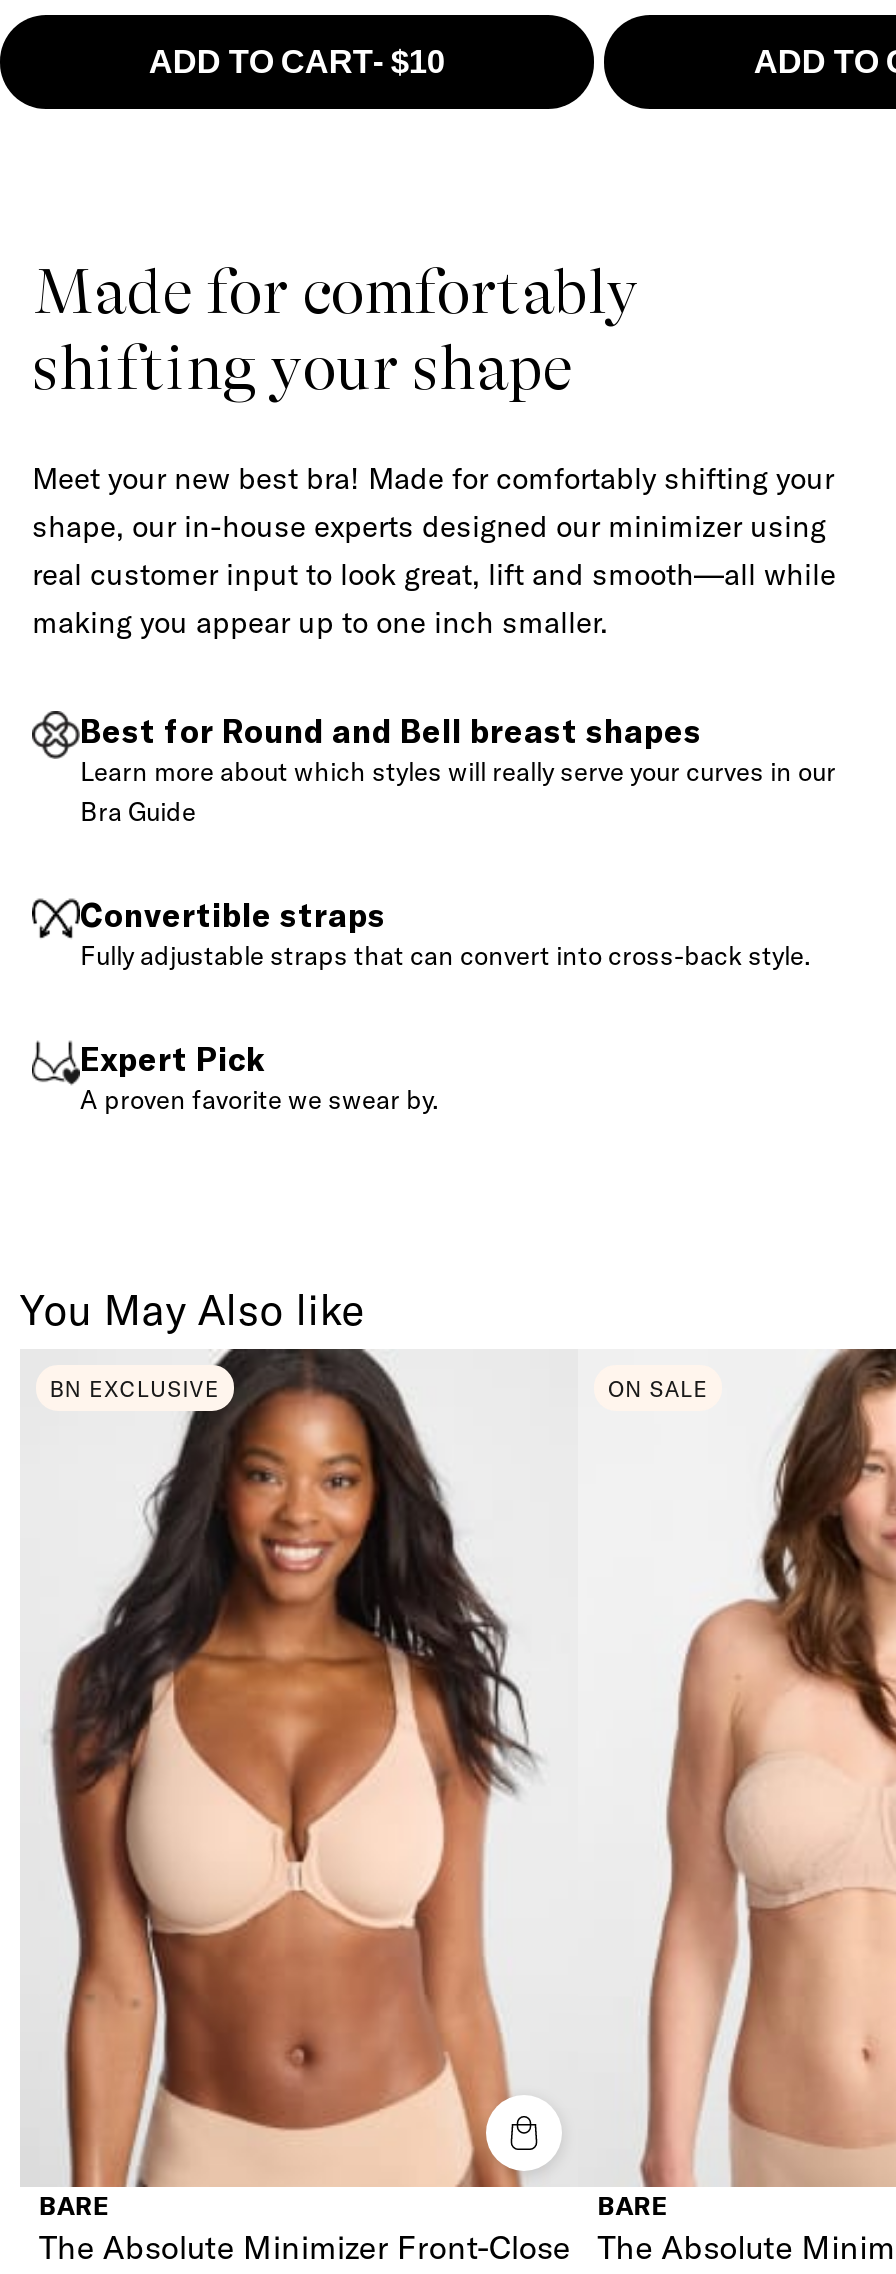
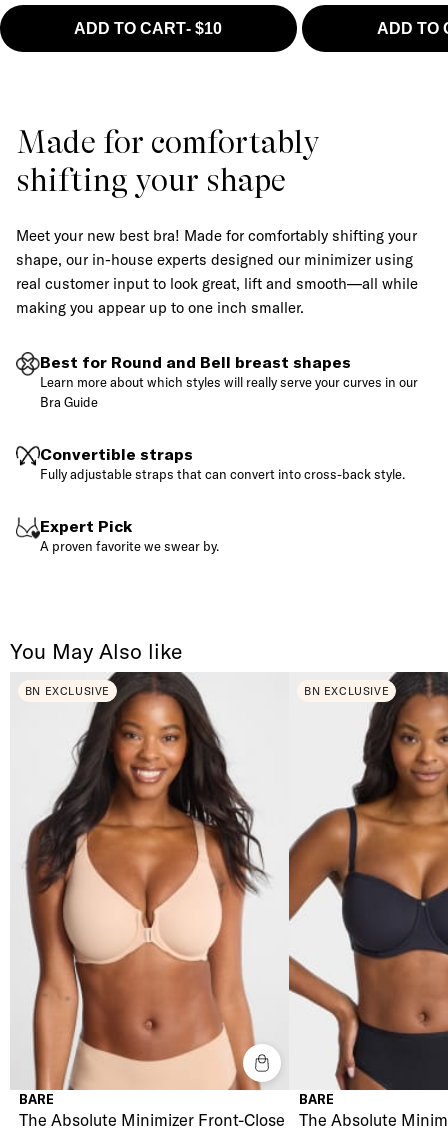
- [image]
- ON SALE
+ [image]
+ BN EXCLUSIVE
